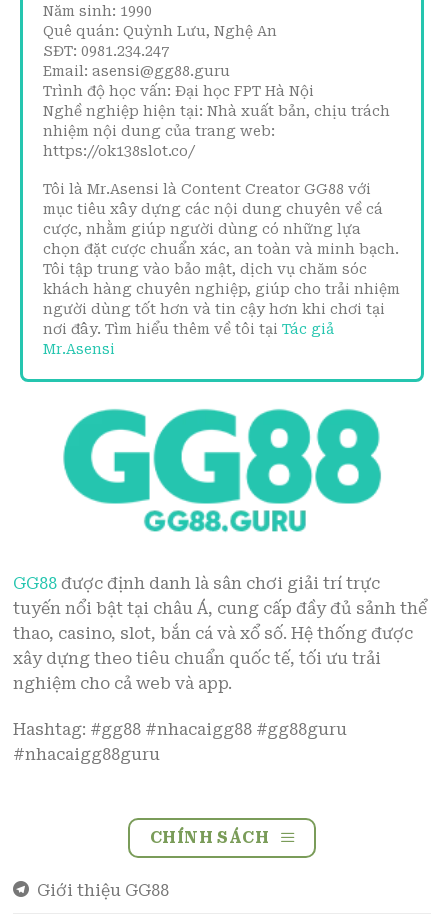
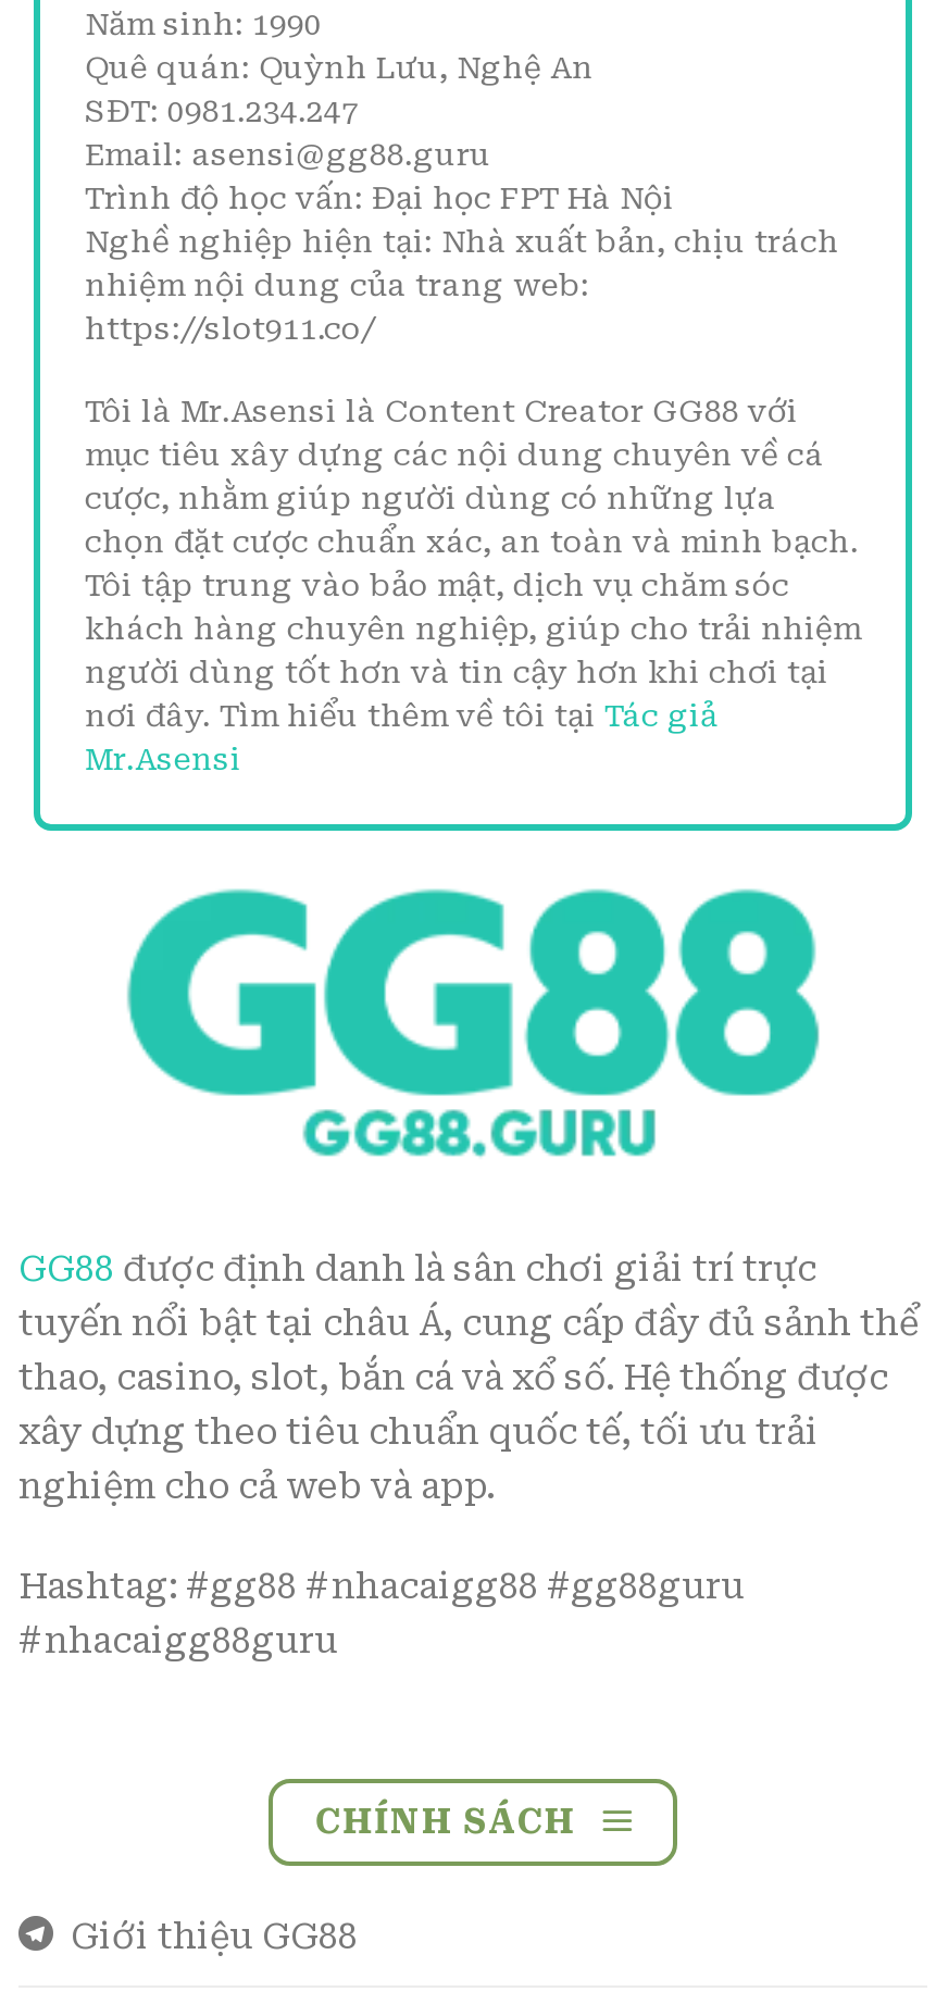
- https://ok138slot.co/
+ https://slot911.co/
